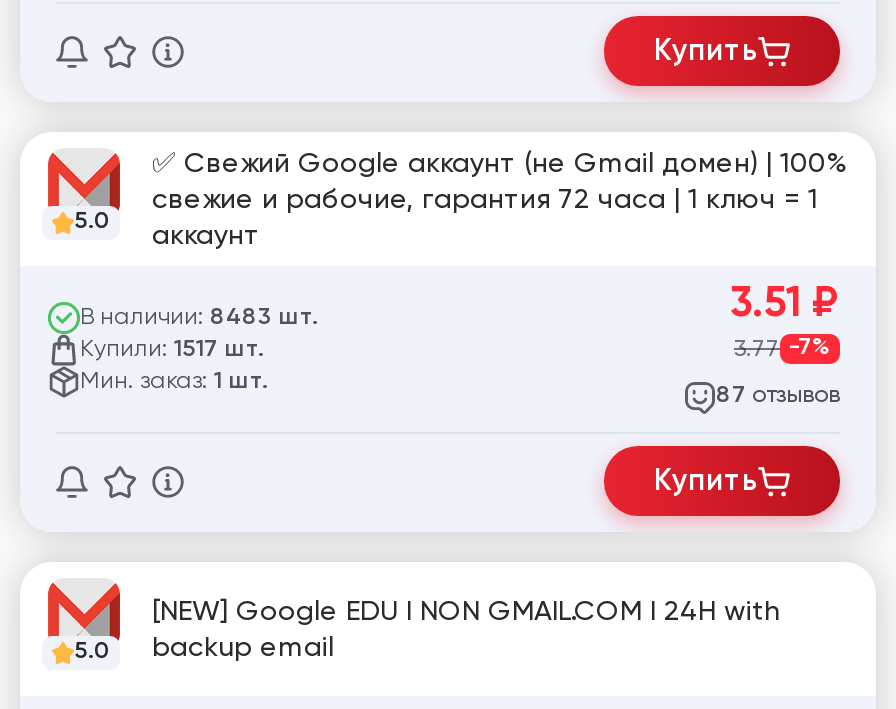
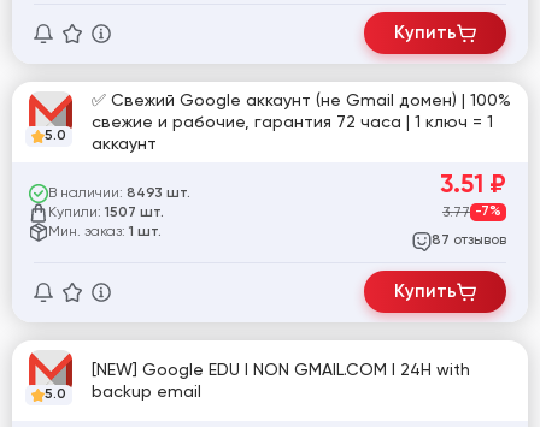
- В наличии: 8483 шт.
+ В наличии: 8493 шт.

- Купили: 1517 шт.
+ Купили: 1507 шт.
